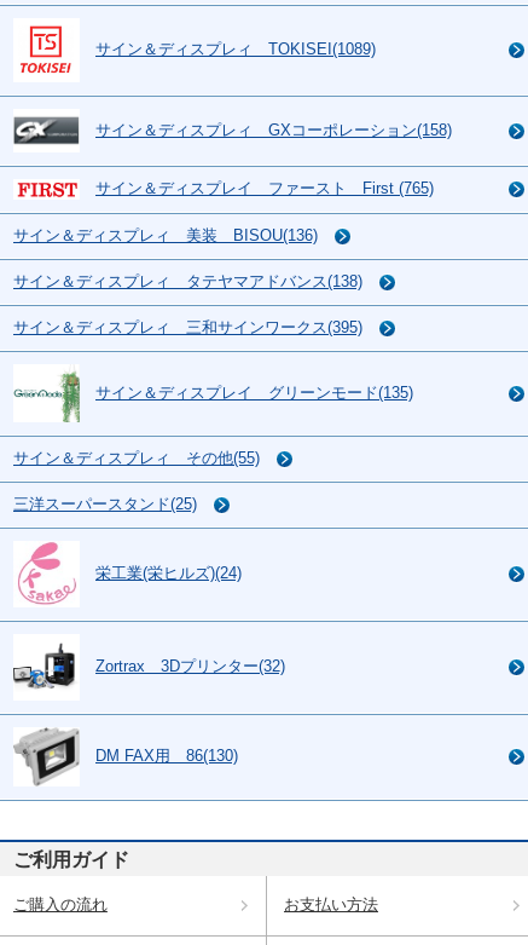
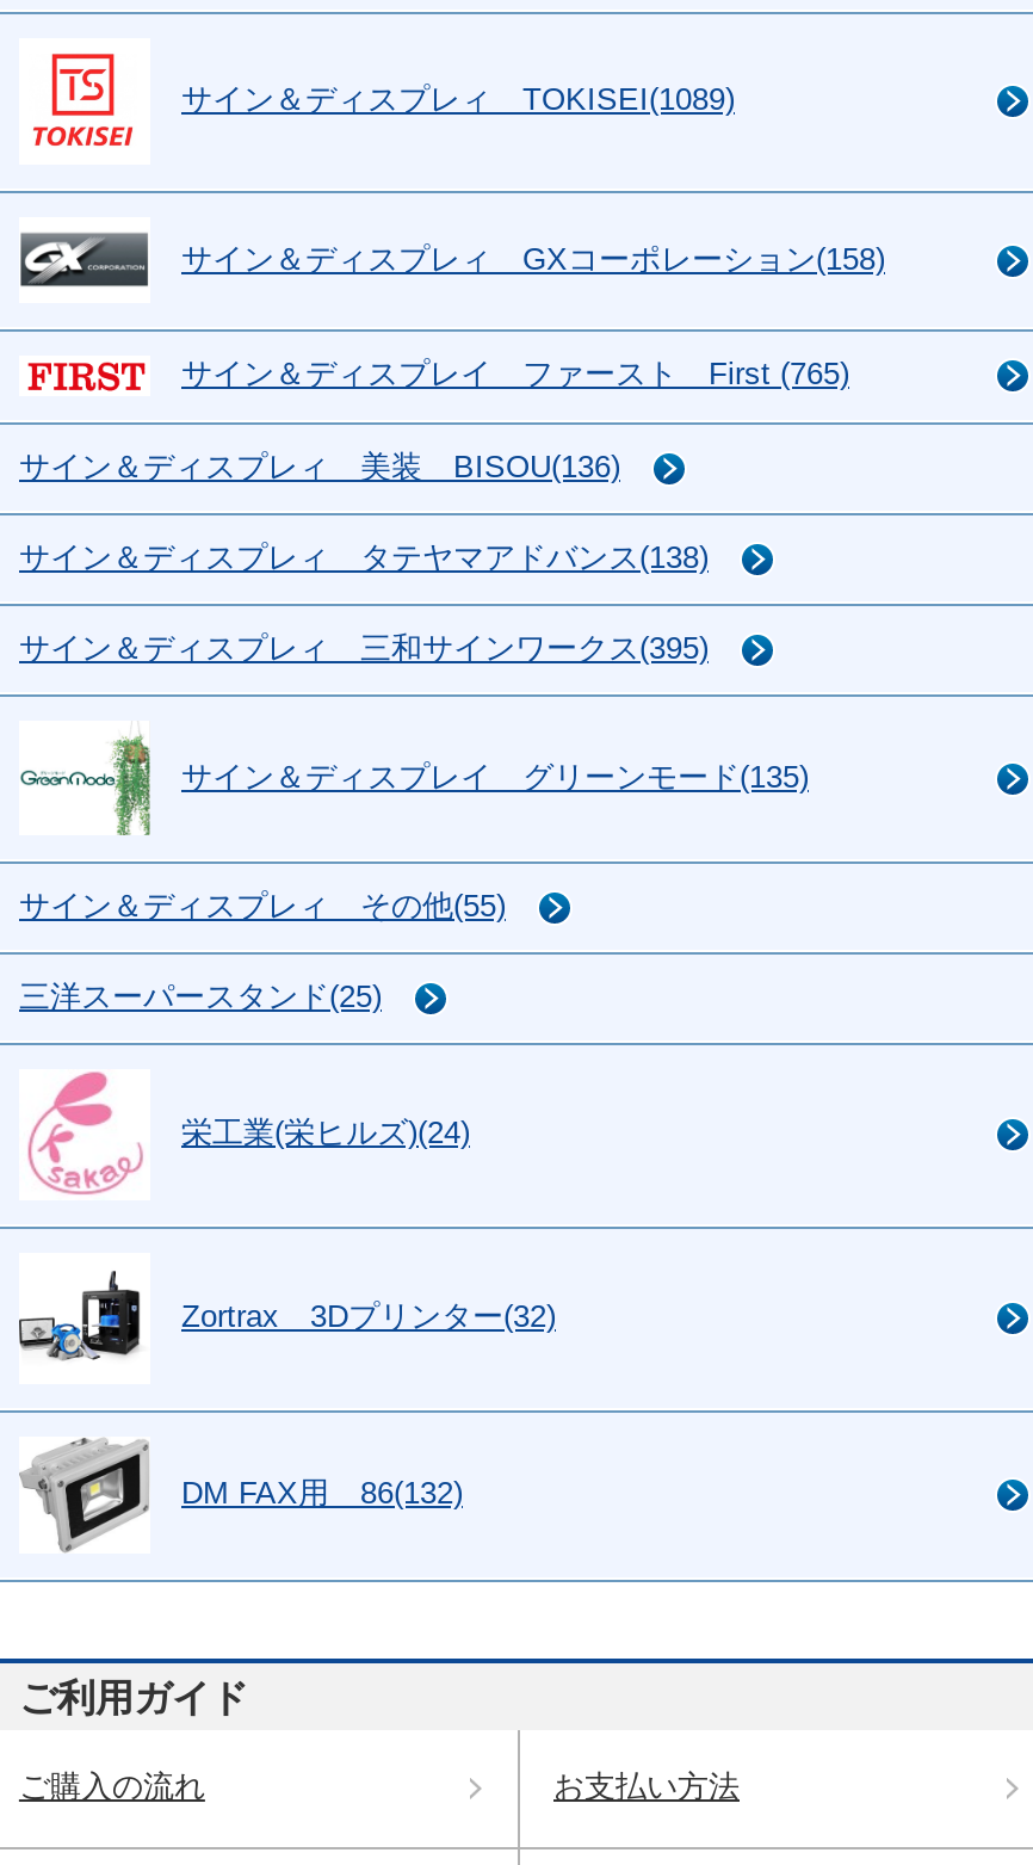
- DM FAX用 86(130)
+ DM FAX用 86(132)
